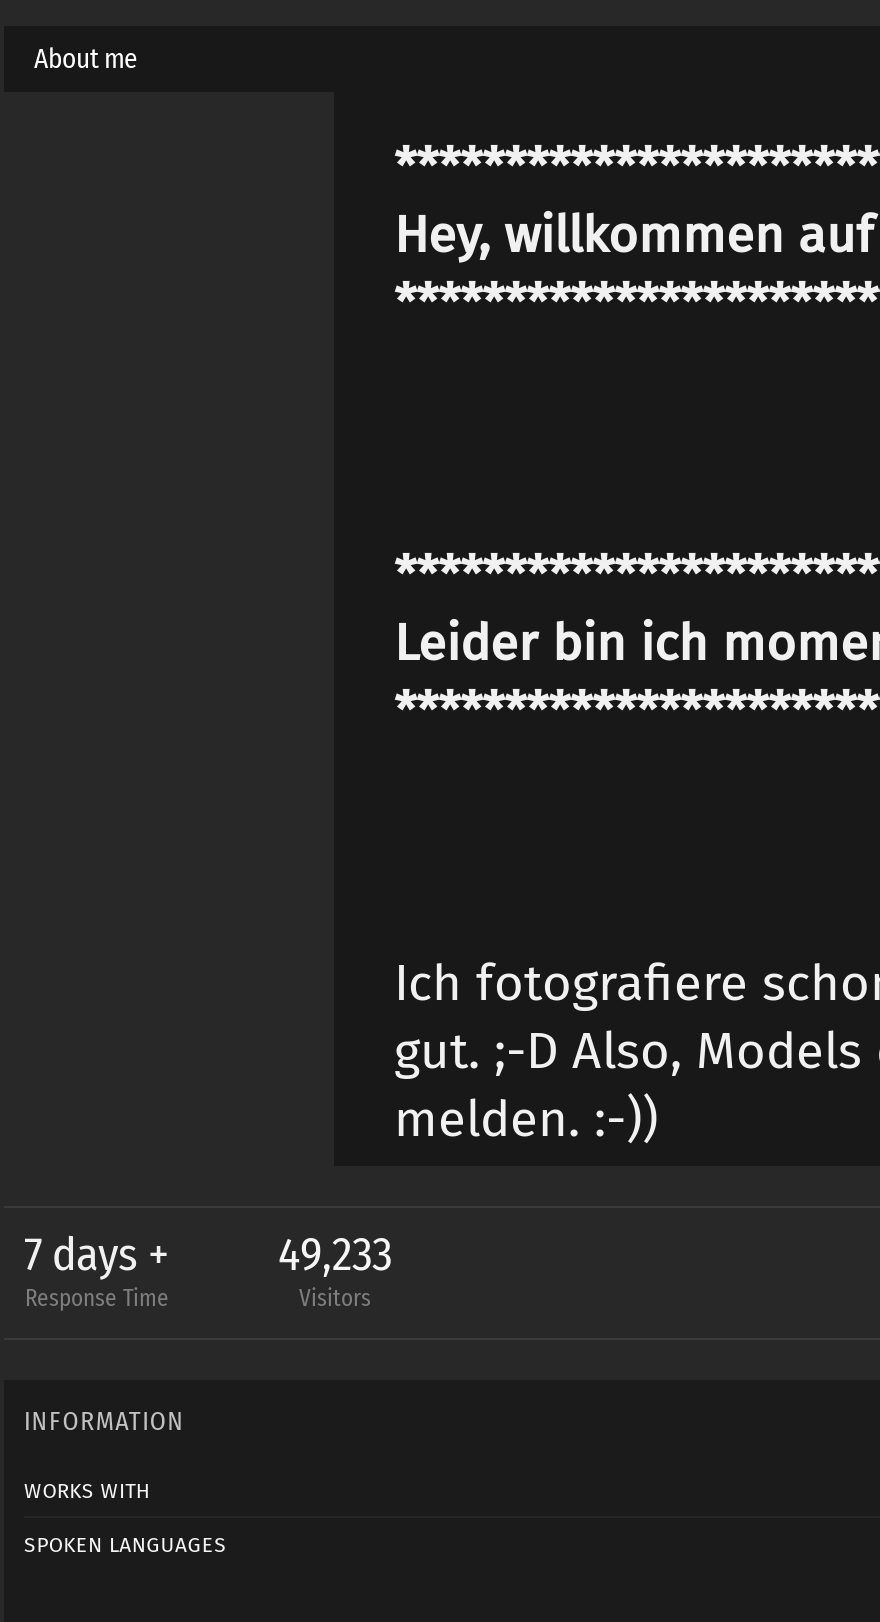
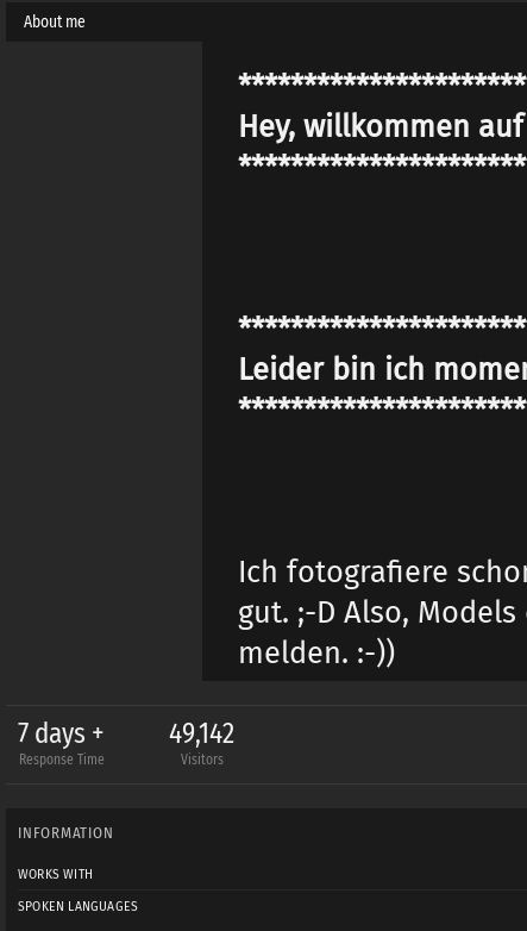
- 49,233
+ 49,142
